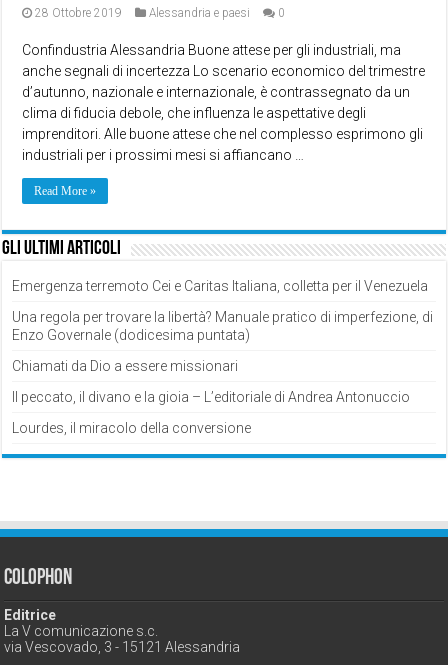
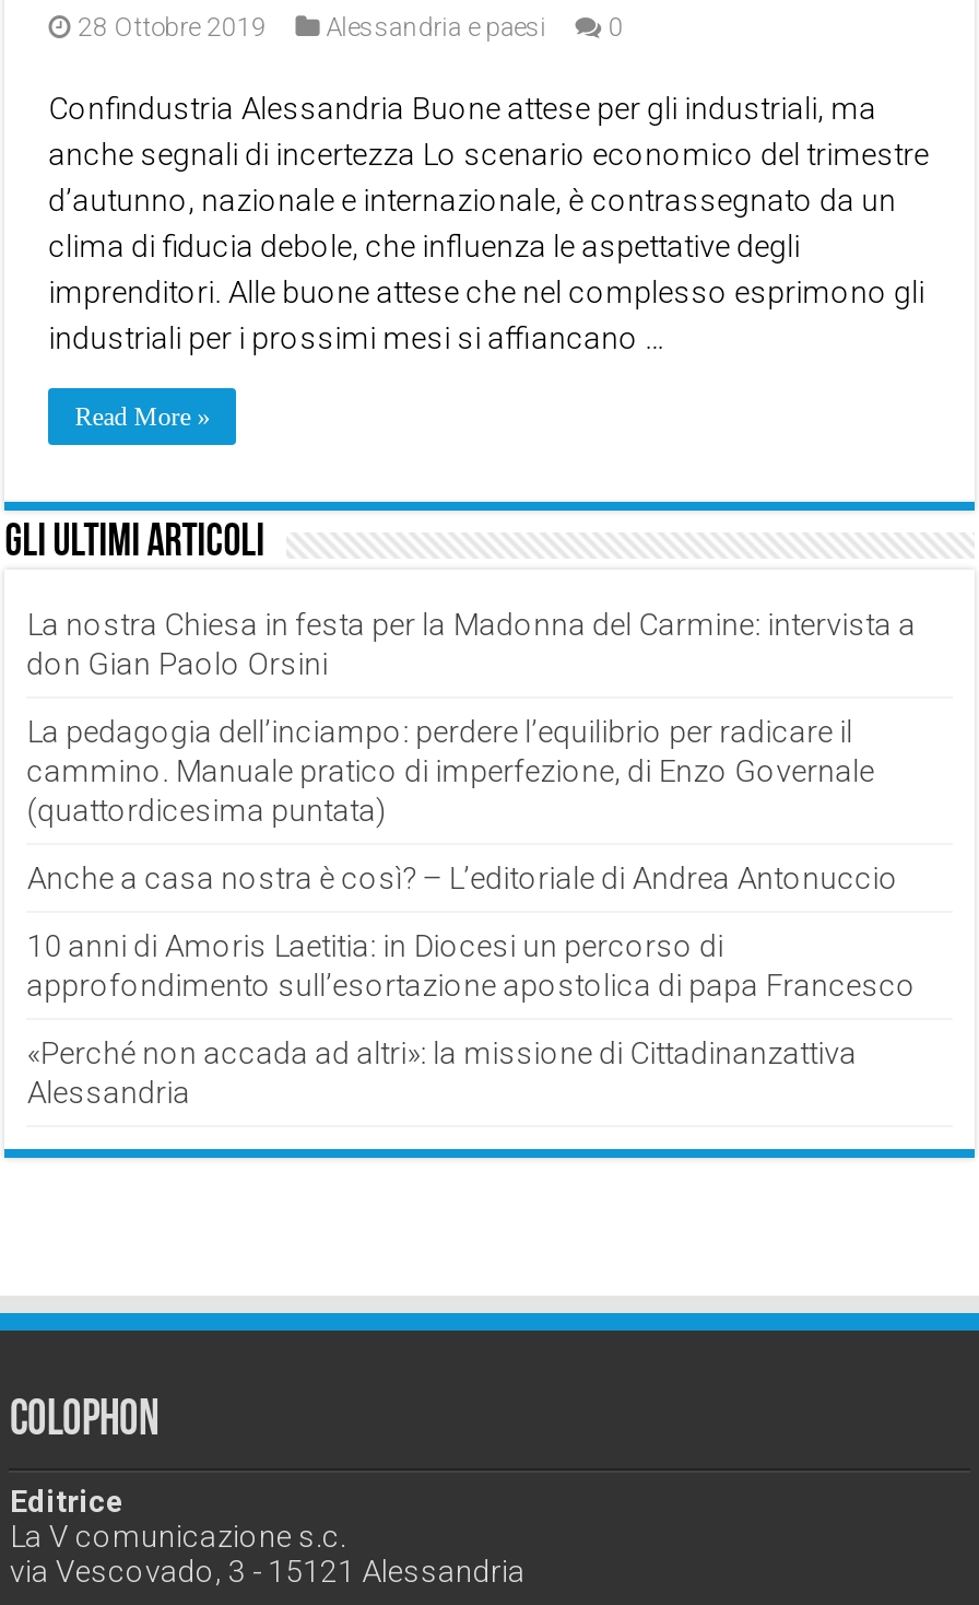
- Emergenza terremoto Cei e Caritas Italiana, colletta per il Venezuela
+ La nostra Chiesa in festa per la Madonna del Carmine: intervista a
+ don Gian Paolo Orsini

- Una regola per trovare la libertà? Manuale pratico di imperfezione, di
- Enzo Governale (dodicesima puntata)
+ La pedagogia dell’inciampo: perdere l’equilibrio per radicare il
+ cammino. Manuale pratico di imperfezione, di Enzo Governale
+ (quattordicesima puntata)

- Chiamati da Dio a essere missionari
+ Anche a casa nostra è così? – L’editoriale di Andrea Antonuccio

- Il peccato, il divano e la gioia – L’editoriale di Andrea Antonuccio
+ 10 anni di Amoris Laetitia: in Diocesi un percorso di
+ approfondimento sull’esortazione apostolica di papa Francesco

- Lourdes, il miracolo della conversione
+ «Perché non accada ad altri»: la missione di Cittadinanzattiva
+ Alessandria
